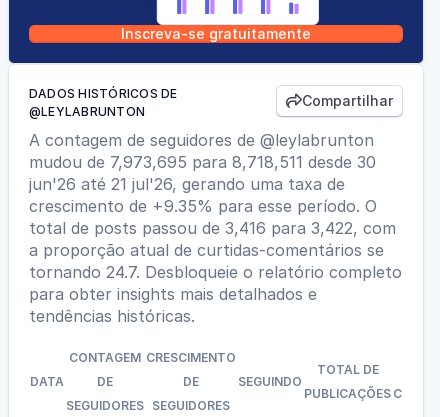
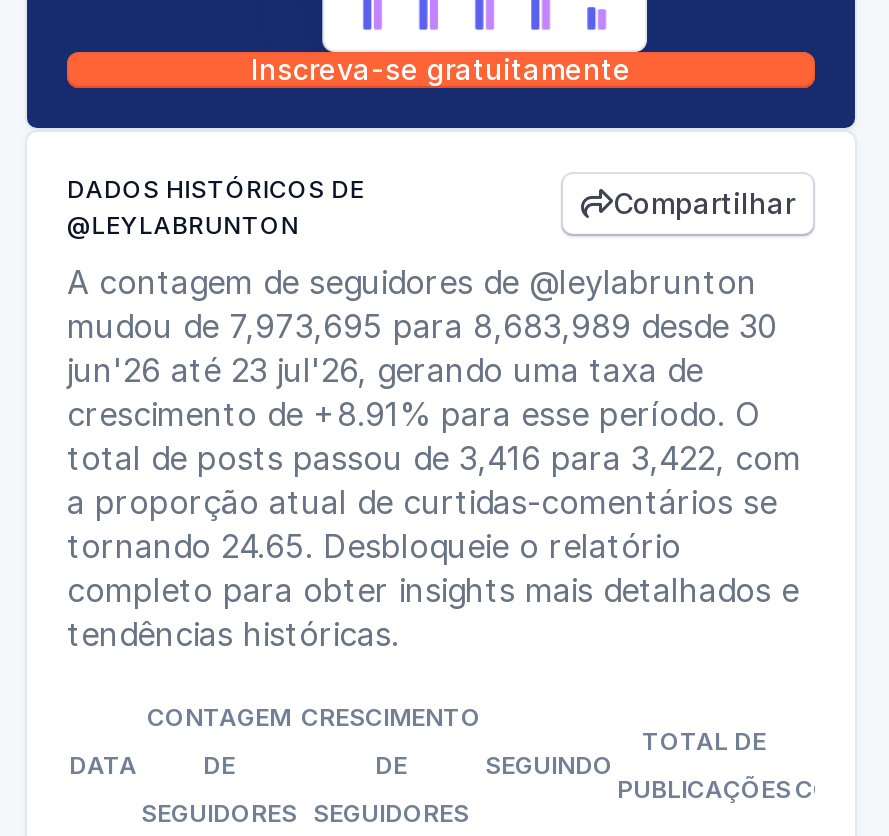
- mudou de 7,973,695 para 8,718,511 desde 30
+ mudou de 7,973,695 para 8,683,989 desde 30

- jun'26 até 21 jul'26, gerando uma taxa de
+ jun'26 até 23 jul'26, gerando uma taxa de

- crescimento de +9.35% para esse período. O
+ crescimento de +8.91% para esse período. O

- tornando 24.7. Desbloqueie o relatório completo
- para obter insights mais detalhados e
+ tornando 24.65. Desbloqueie o relatório
+ completo para obter insights mais detalhados e
